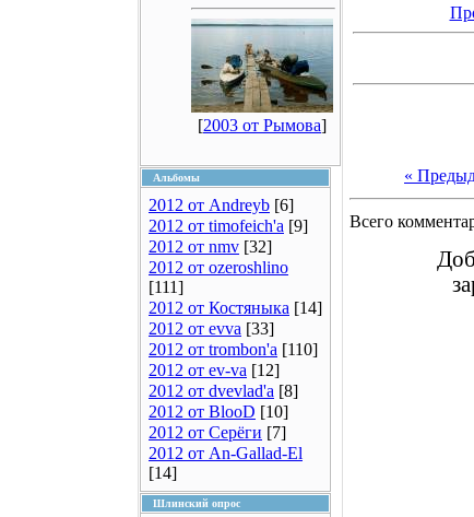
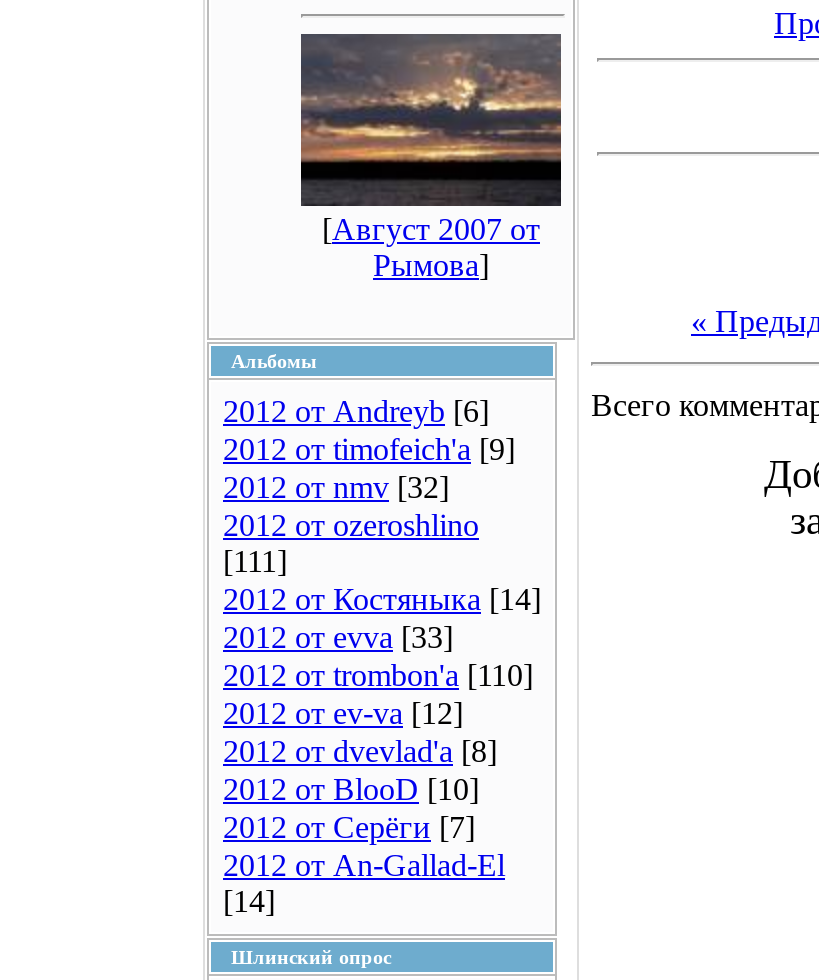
- [image]
- [2003 от Рымова]
+ [image]
+ [Август 2007 от
+ Рымова]
